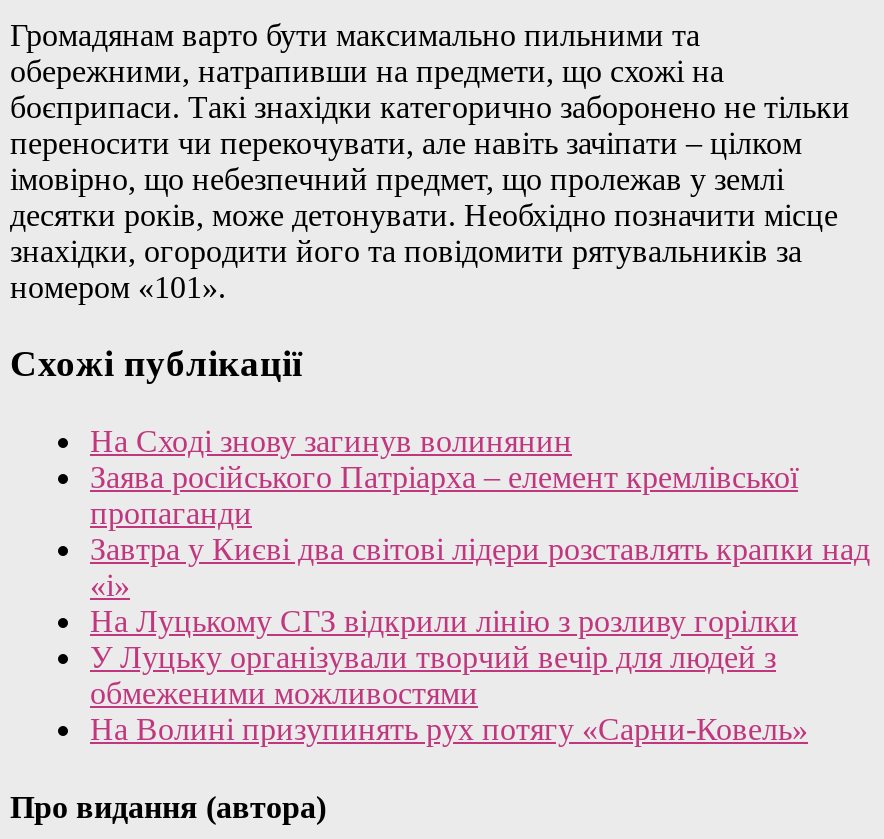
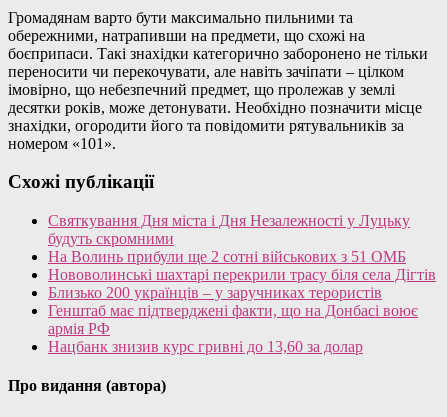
- На Сході знову загинув волинянин
- Заява російського Патріарха – елемент кремлівської
- пропаганди
- Завтра у Києві два світові лідери розставлять крапки над
- «і»
- На Луцькому СГЗ відкрили лінію з розливу горілки
- У Луцьку організували творчий вечір для людей з
- обмеженими можливостями
- На Волині призупинять рух потягу «Сарни-Ковель»
+ Святкування Дня міста і Дня Незалежності у Луцьку
+ будуть скромними
+ На Волинь прибули ще 2 сотні військових з 51 ОМБ
+ Нововолинські шахтарі перекрили трасу біля села Дігтів
+ Близько 200 українців – у заручниках терористів
+ Генштаб має підтверджені факти, що на Донбасі воює
+ армія РФ
+ Нацбанк знизив курс гривні до 13,60 за долар
